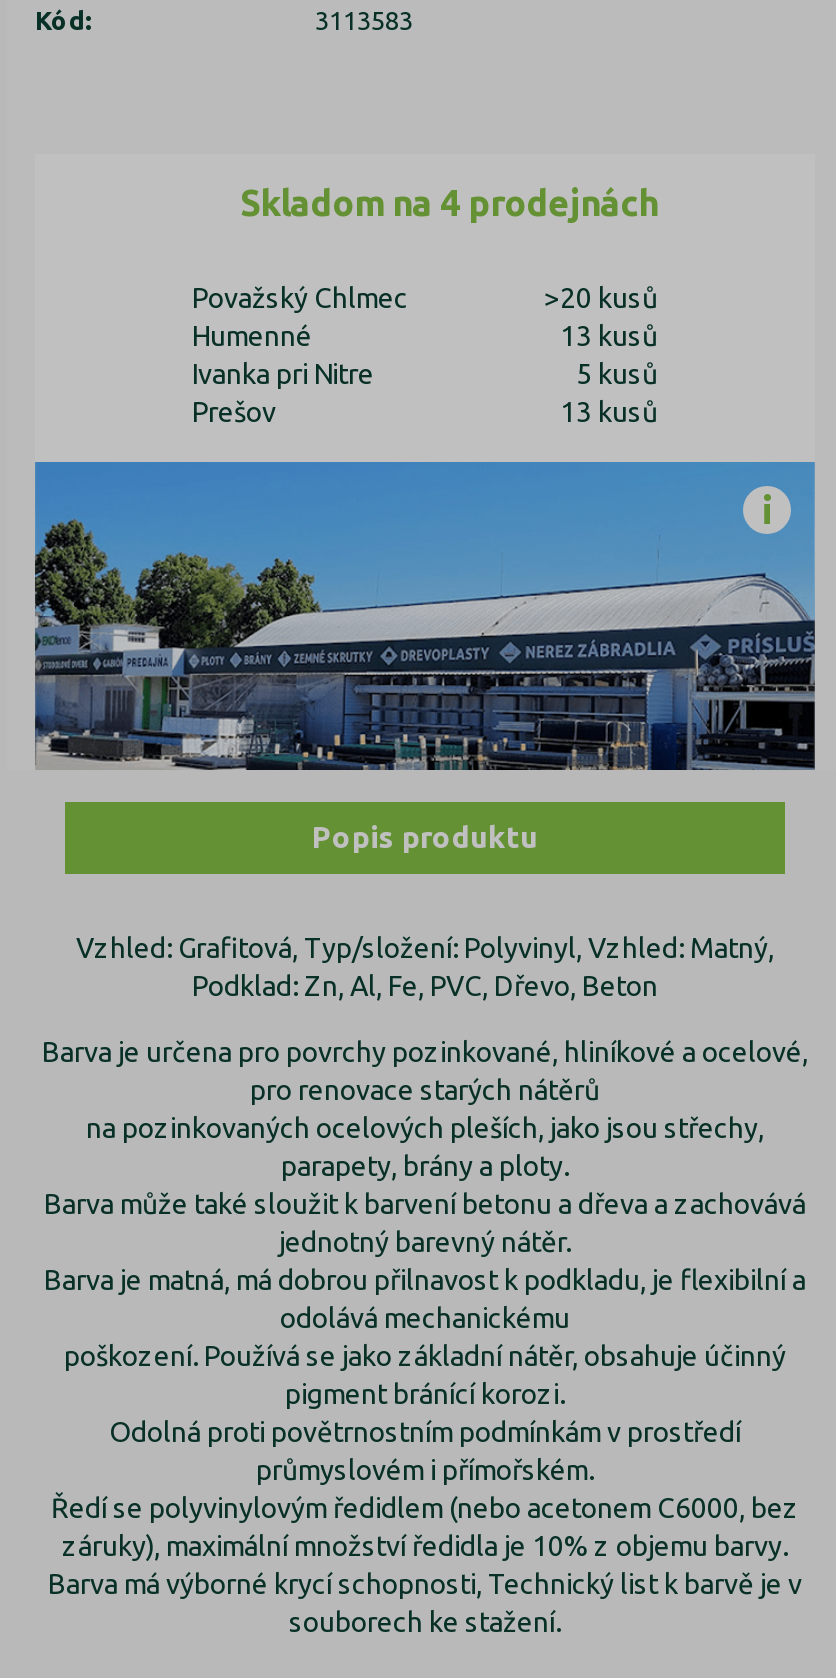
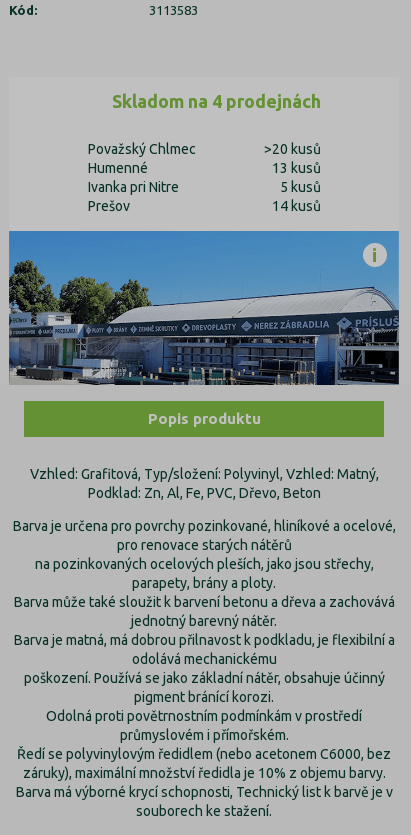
- 13 kusů
+ 14 kusů
